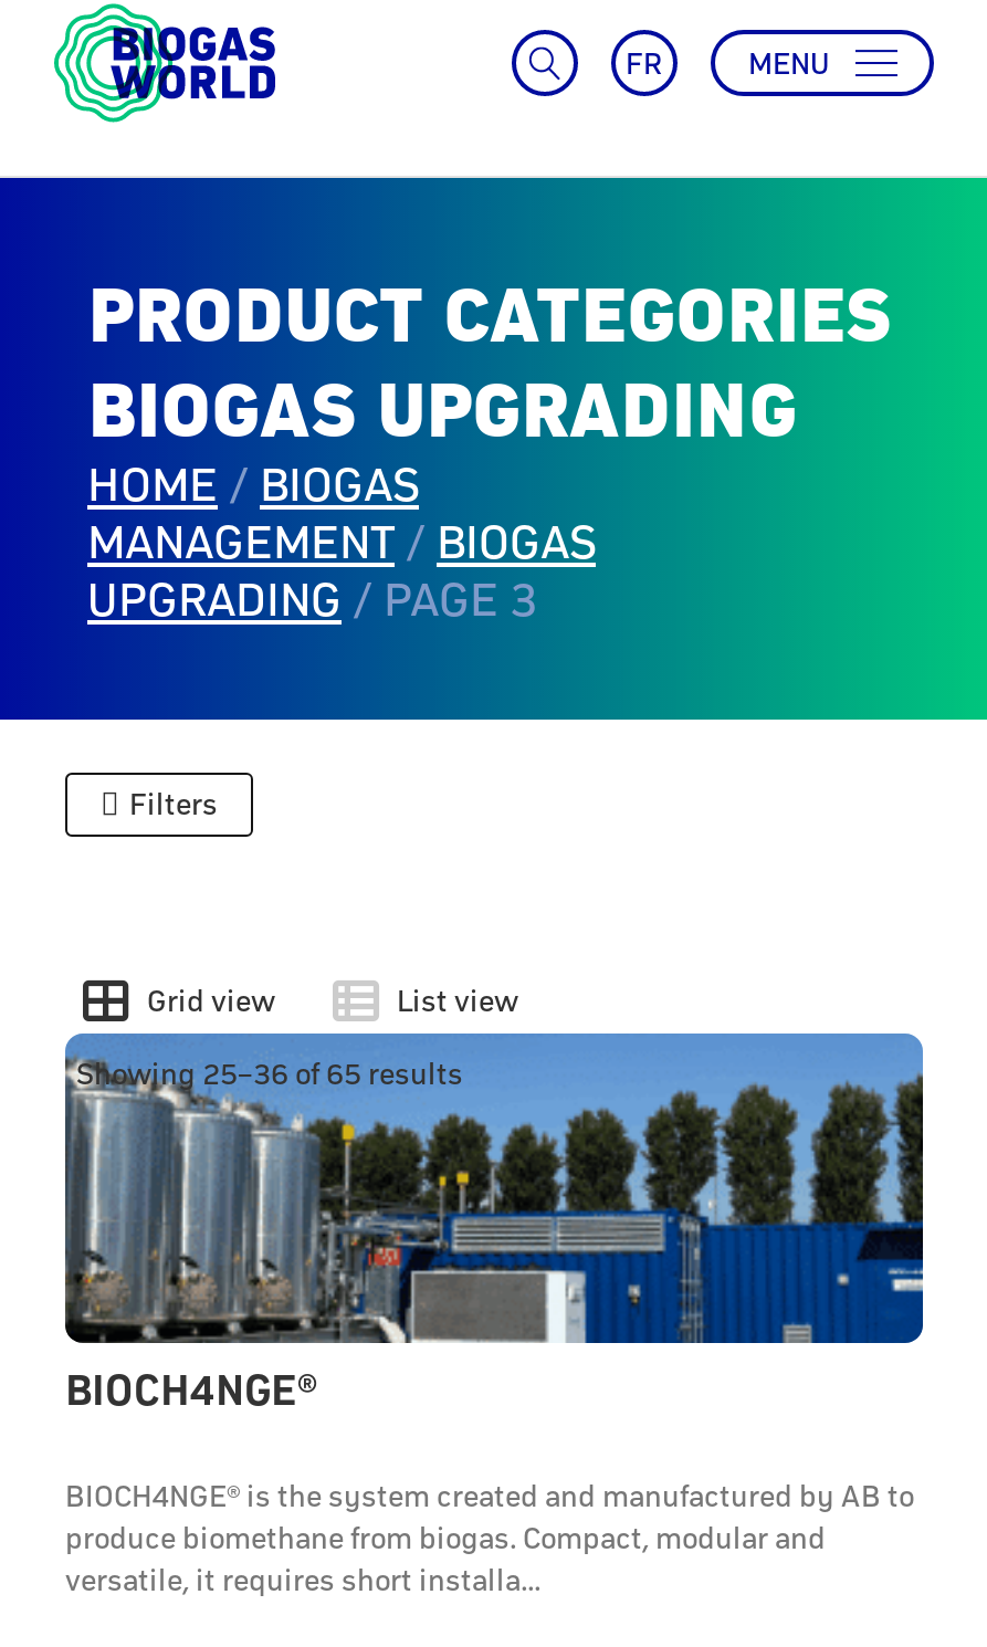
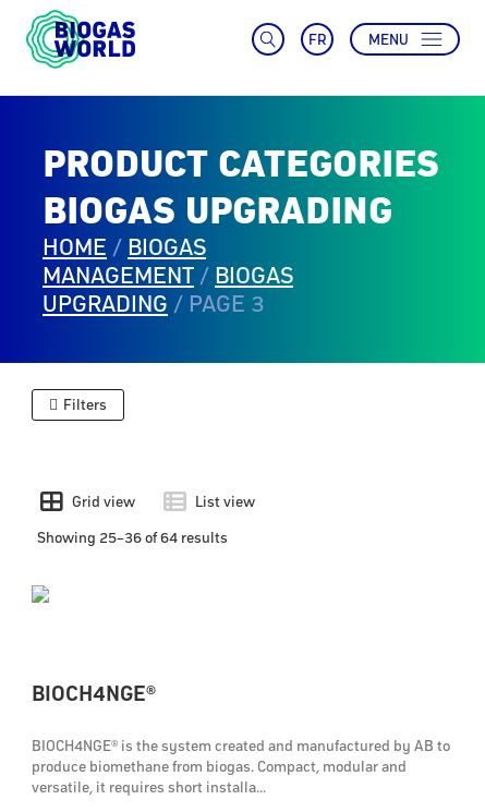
- [image]

- Showing 25–36 of 65 results
+ Showing 25–36 of 64 results
